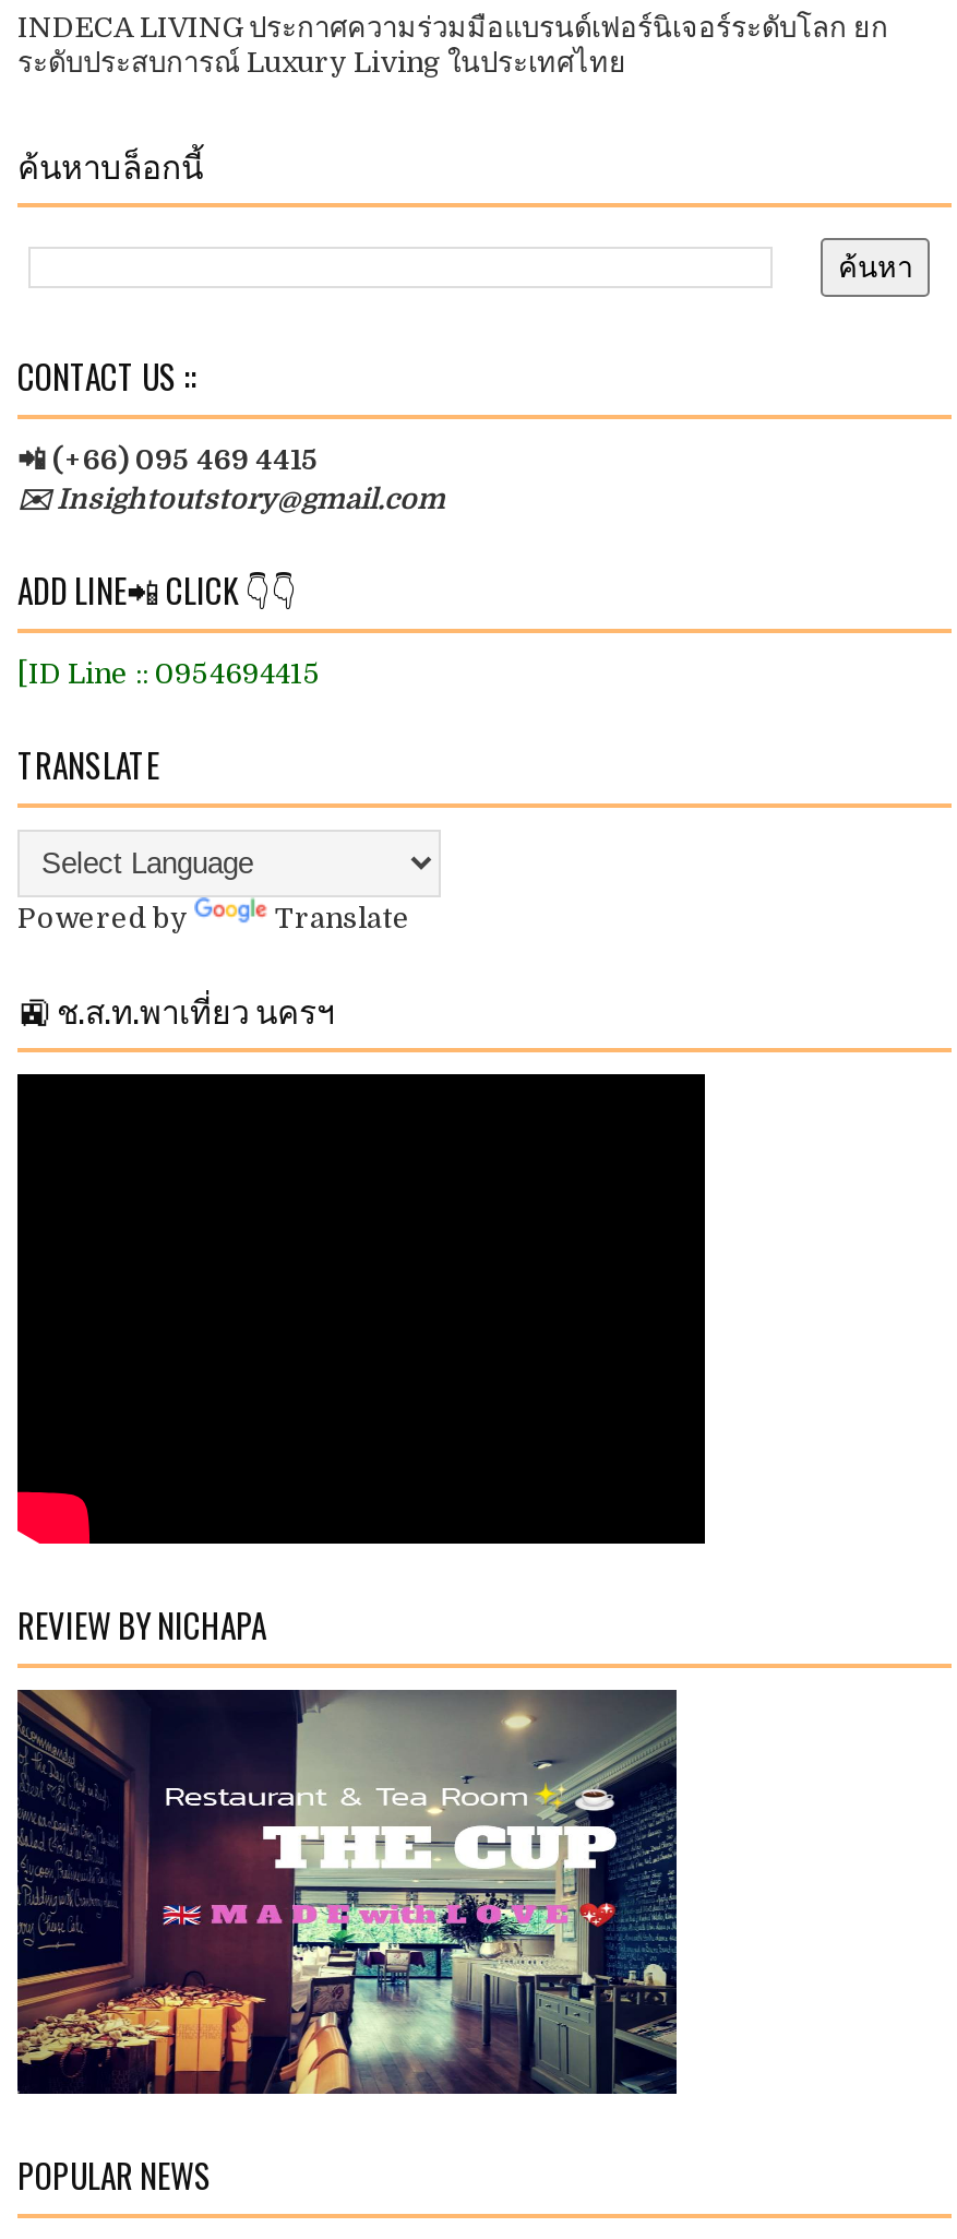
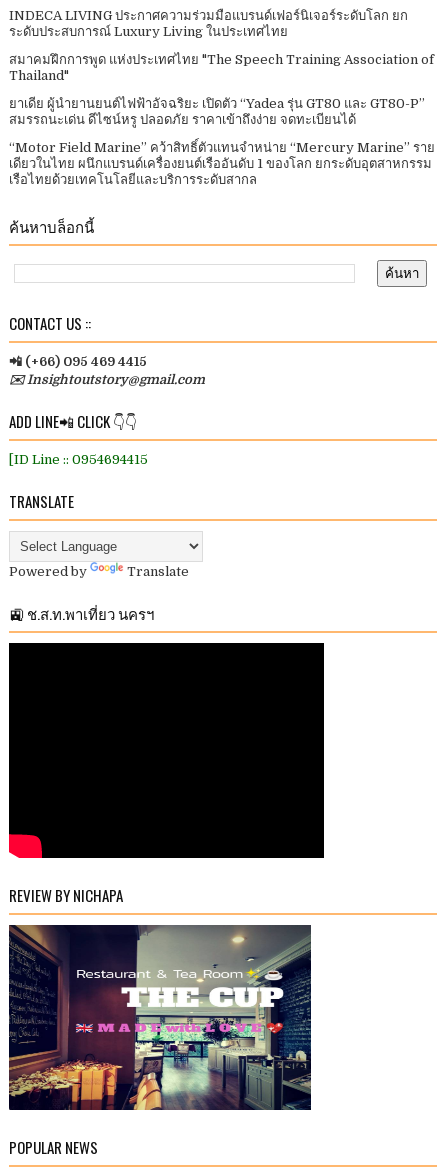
+ สมาคมฝึกการพูด แห่งประเทศไทย "The Speech Training Association of
+ Thailand"
+ ยาเดีย ผู้นำยานยนต์ไฟฟ้าอัจฉริยะ เปิดตัว “Yadea รุ่น GT80 และ GT80-P”
+ สมรรถนะเด่น ดีไซน์หรู ปลอดภัย ราคาเข้าถึงง่าย จดทะเบียนได้
+ “Motor Field Marine” คว้าสิทธิ์ตัวแทนจำหน่าย “Mercury Marine” ราย
+ เดียวในไทย ผนึกแบรนด์เครื่องยนต์เรืออันดับ 1 ของโลก ยกระดับอุตสาหกรรม
+ เรือไทยด้วยเทคโนโลยีและบริการระดับสากล
